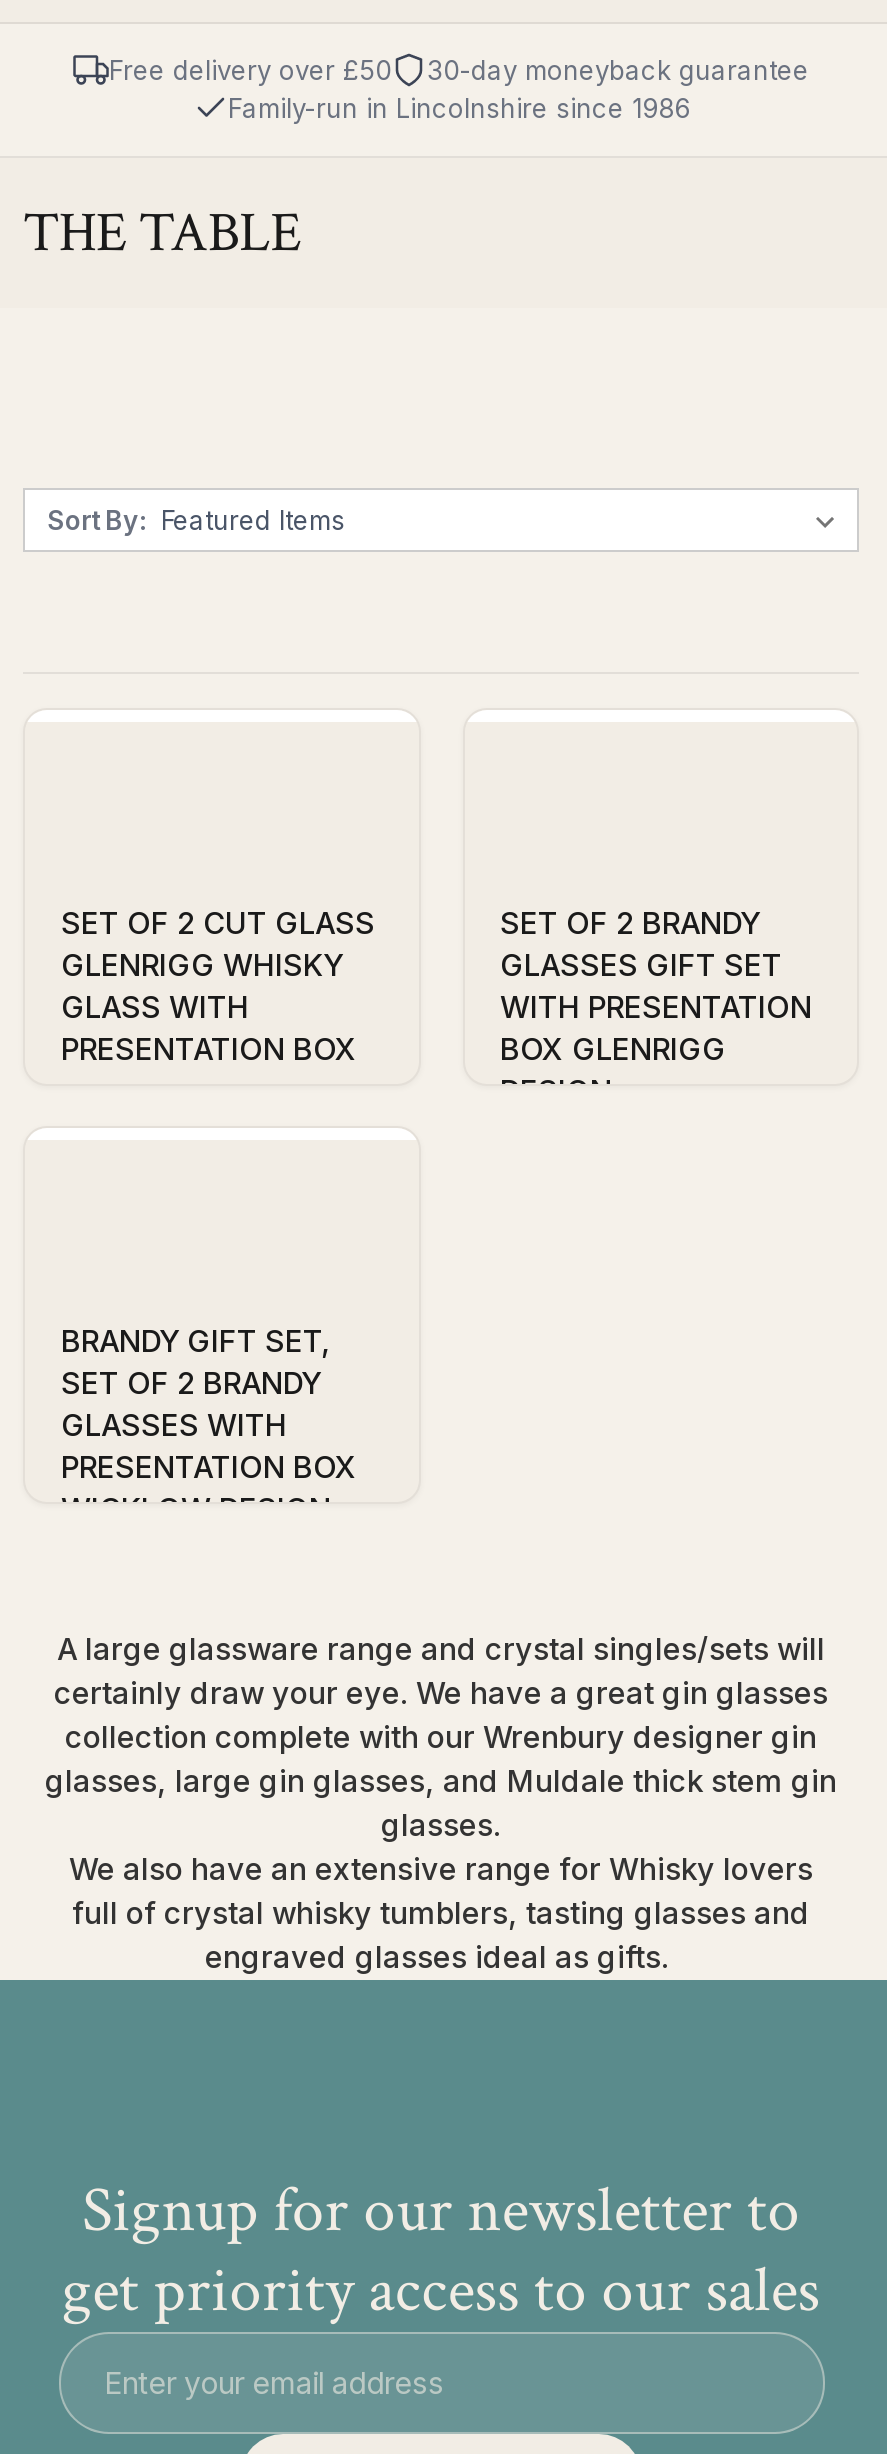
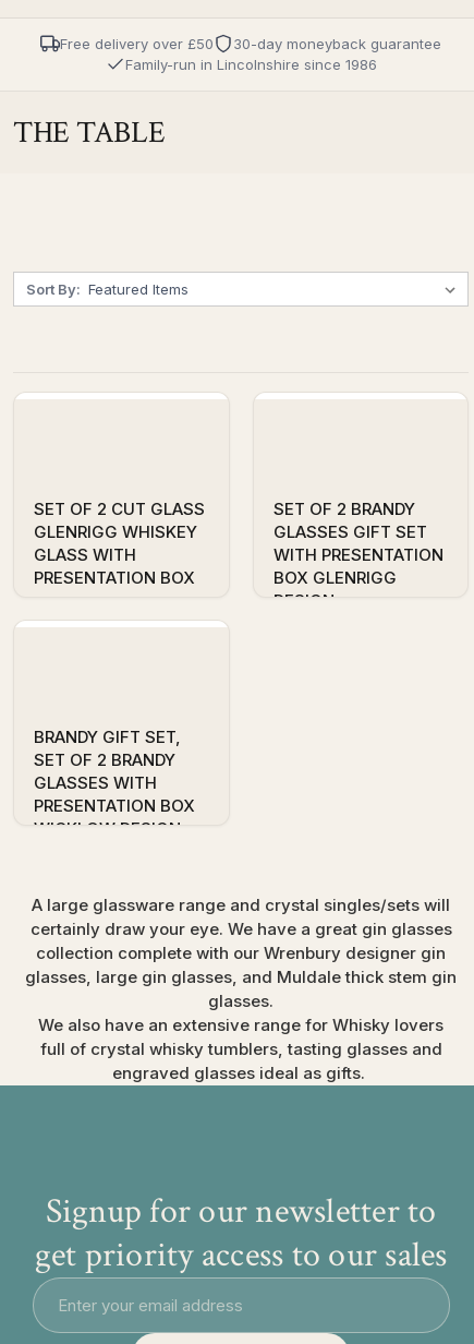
- GLENRIGG WHISKY
+ GLENRIGG WHISKEY
